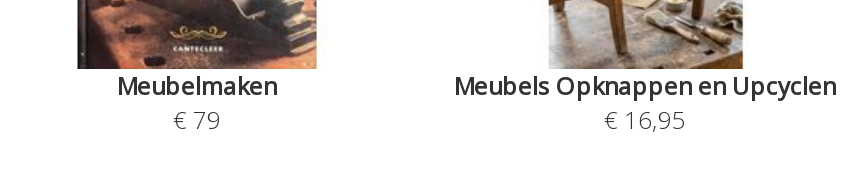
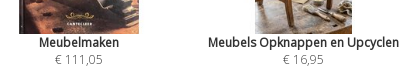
- € 79
+ € 111,05
